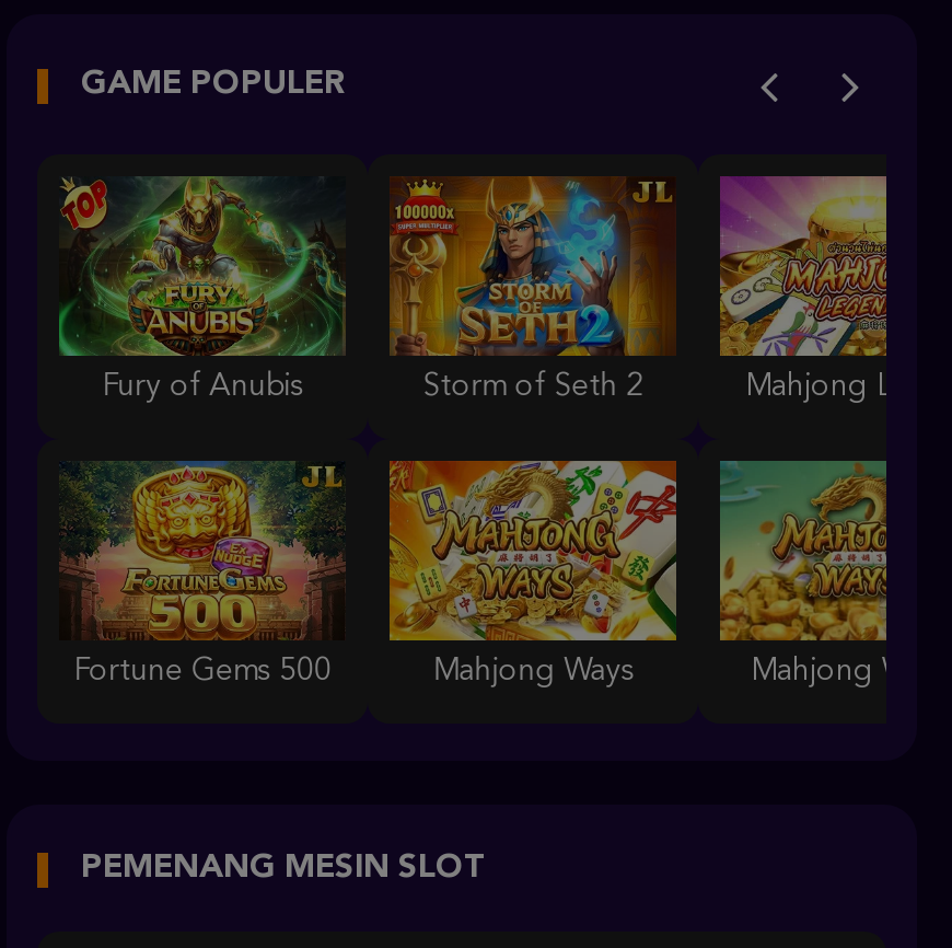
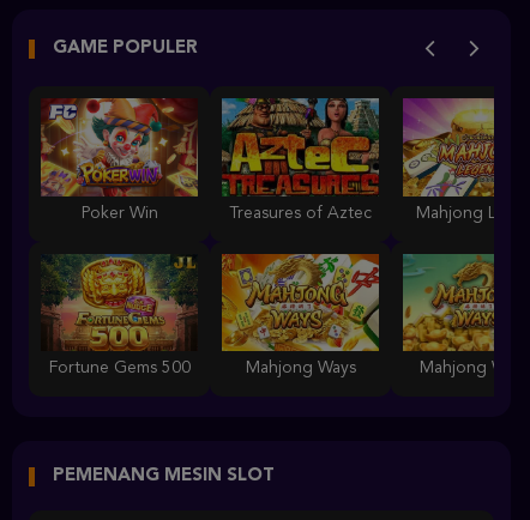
- [image]
- Fury of Anubis
+ [image]
+ Poker Win

- [image]
- Storm of Seth 2
+ [image]
+ Treasures of Aztec
